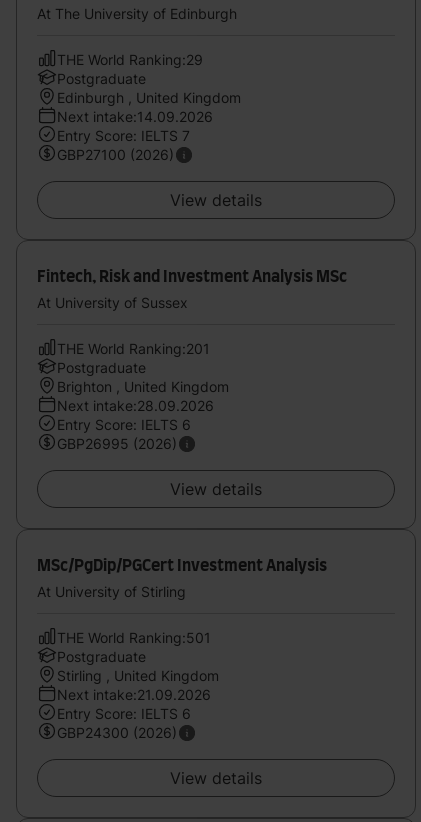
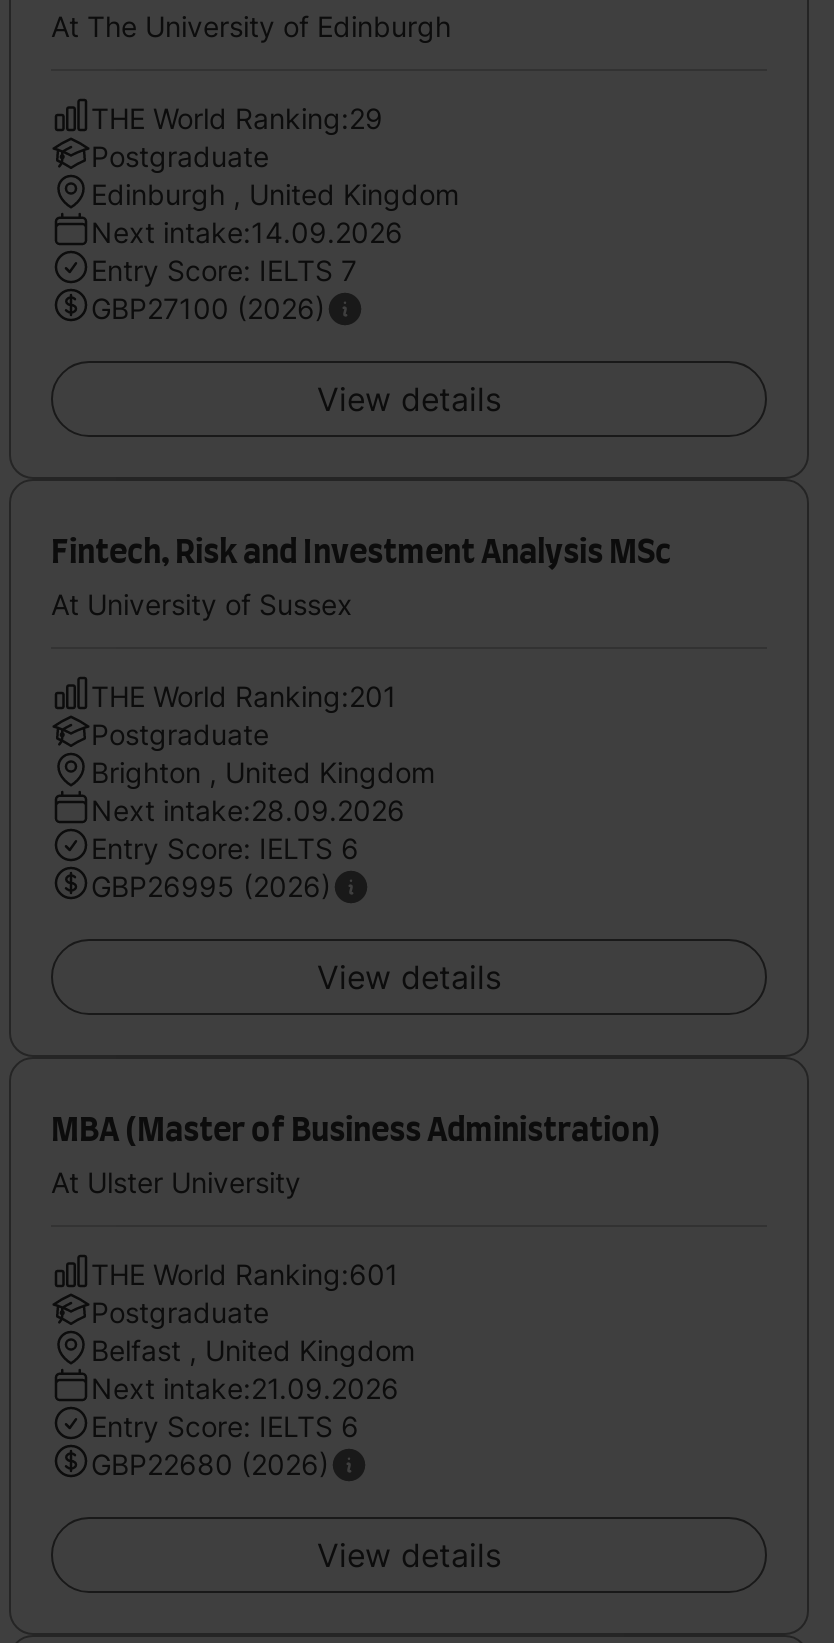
- MSc/PgDip/PGCert Investment Analysis
+ MBA (Master of Business Administration)

- At University of Stirling
+ At Ulster University

- THE World Ranking:501
+ THE World Ranking:601

- Stirling , United Kingdom
+ Belfast , United Kingdom

- GBP24300 (2026)
+ GBP22680 (2026)
